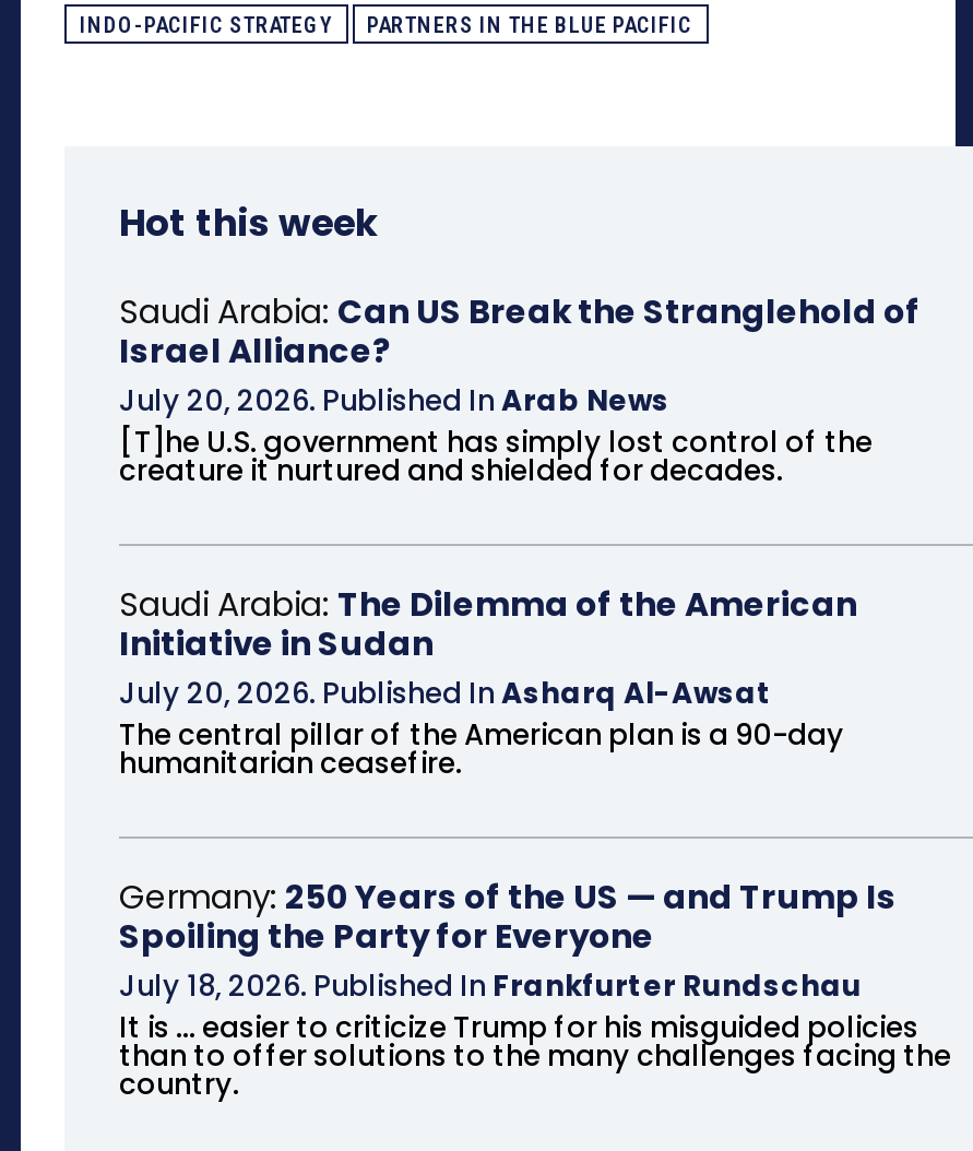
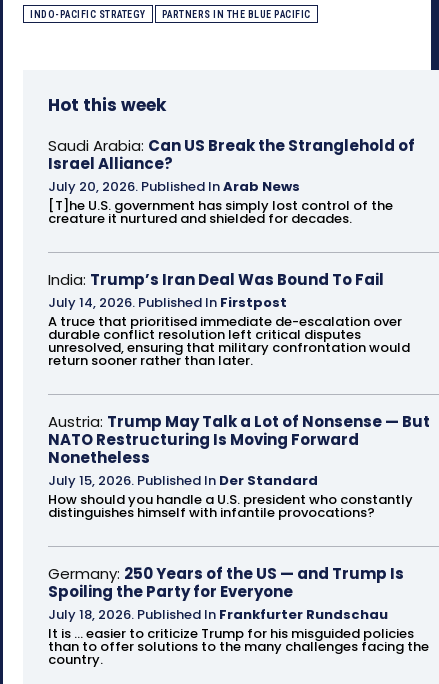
- Saudi Arabia: The Dilemma of the American
- Initiative in Sudan
- July 20, 2026. Published In Asharq Al-Awsat
- The central pillar of the American plan is a 90-day
- humanitarian ceasefire.
+ India: Trump’s Iran Deal Was Bound To Fail
+ July 14, 2026. Published In Firstpost
+ A truce that prioritised immediate de-escalation over
+ durable conflict resolution left critical disputes
+ unresolved, ensuring that military confrontation would
+ return sooner rather than later.
+ Austria: Trump May Talk a Lot of Nonsense — But
+ NATO Restructuring Is Moving Forward
+ Nonetheless
+ July 15, 2026. Published In Der Standard
+ How should you handle a U.S. president who constantly
+ distinguishes himself with infantile provocations?
